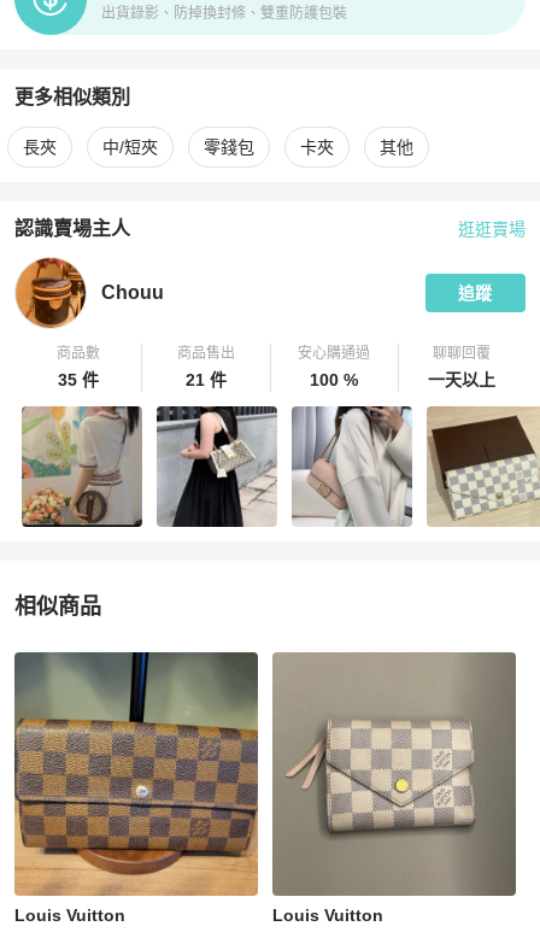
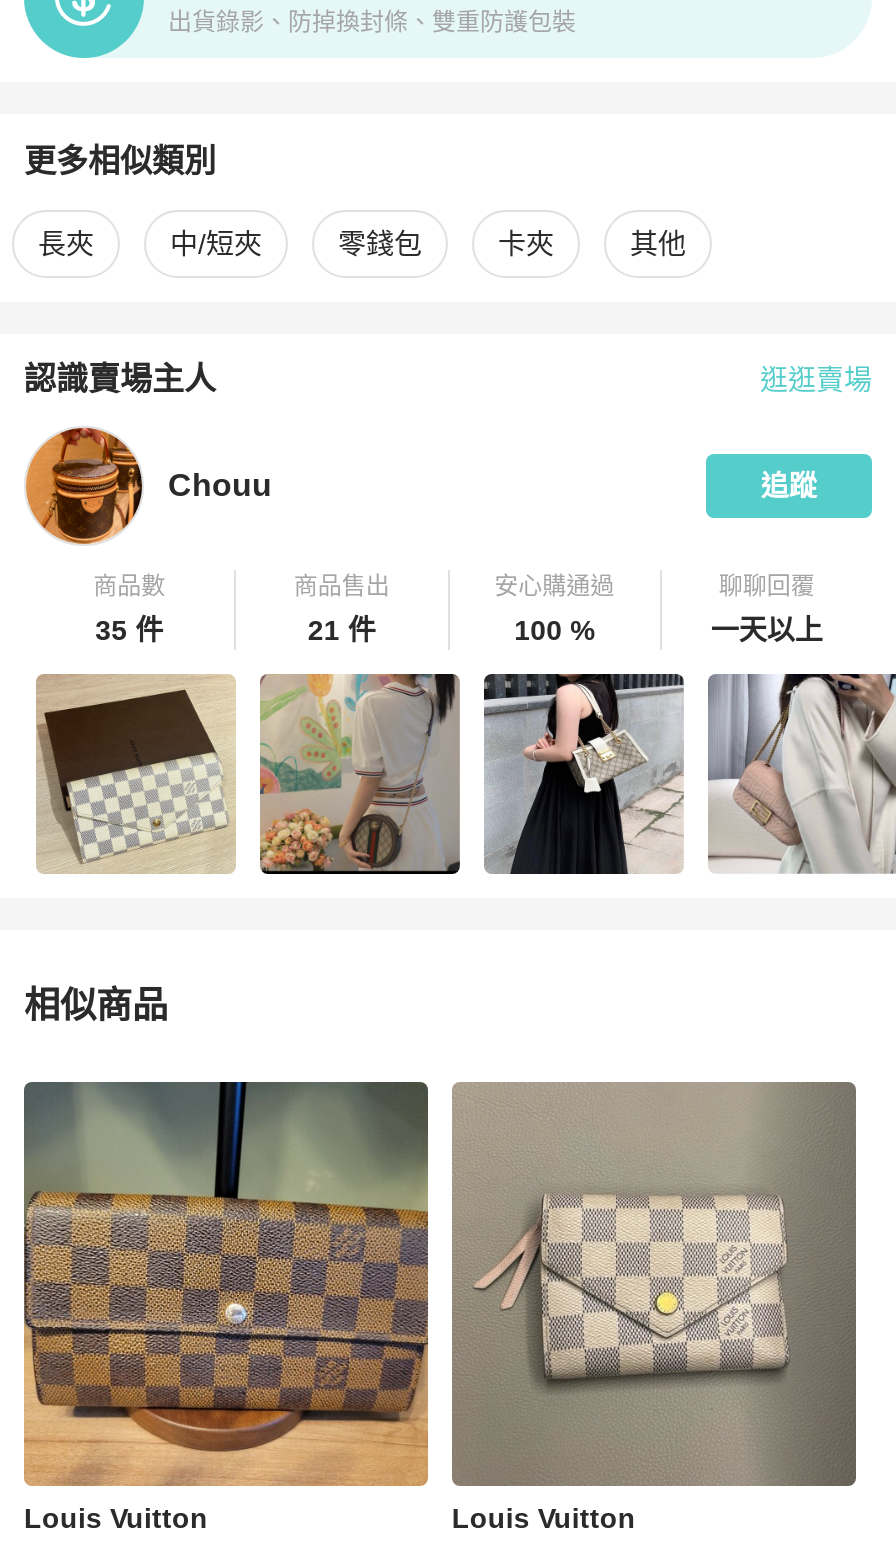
- [image]
+ [image]

- [image]
+ [image]

- [image]
+ [image]

- [image]
+ [image]
